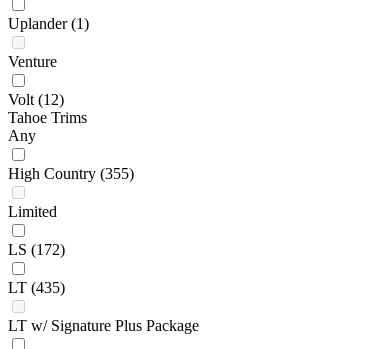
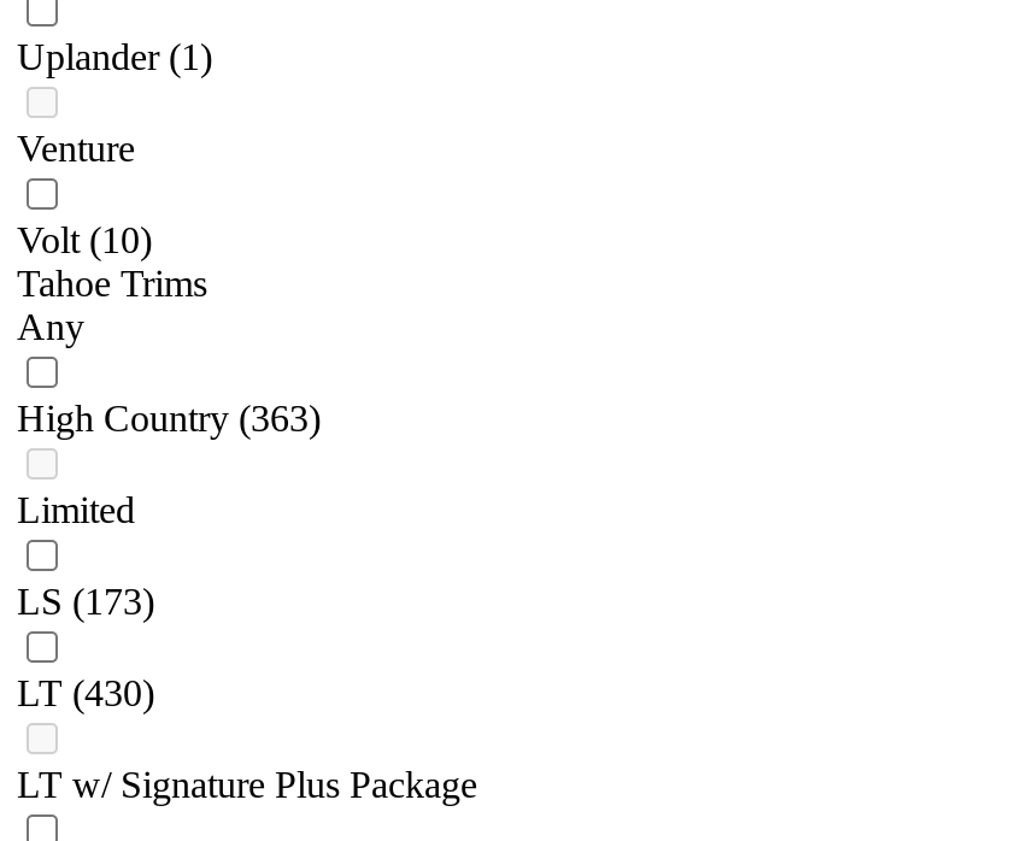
- Volt (12)
+ Volt (10)

- High Country (355)
+ High Country (363)

- LS (172)
+ LS (173)

- LT (435)
+ LT (430)
